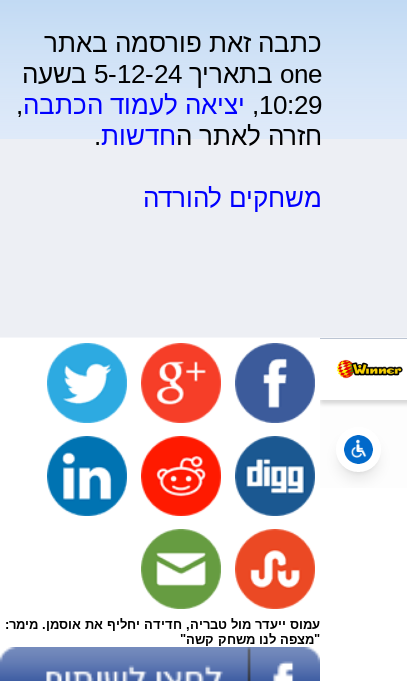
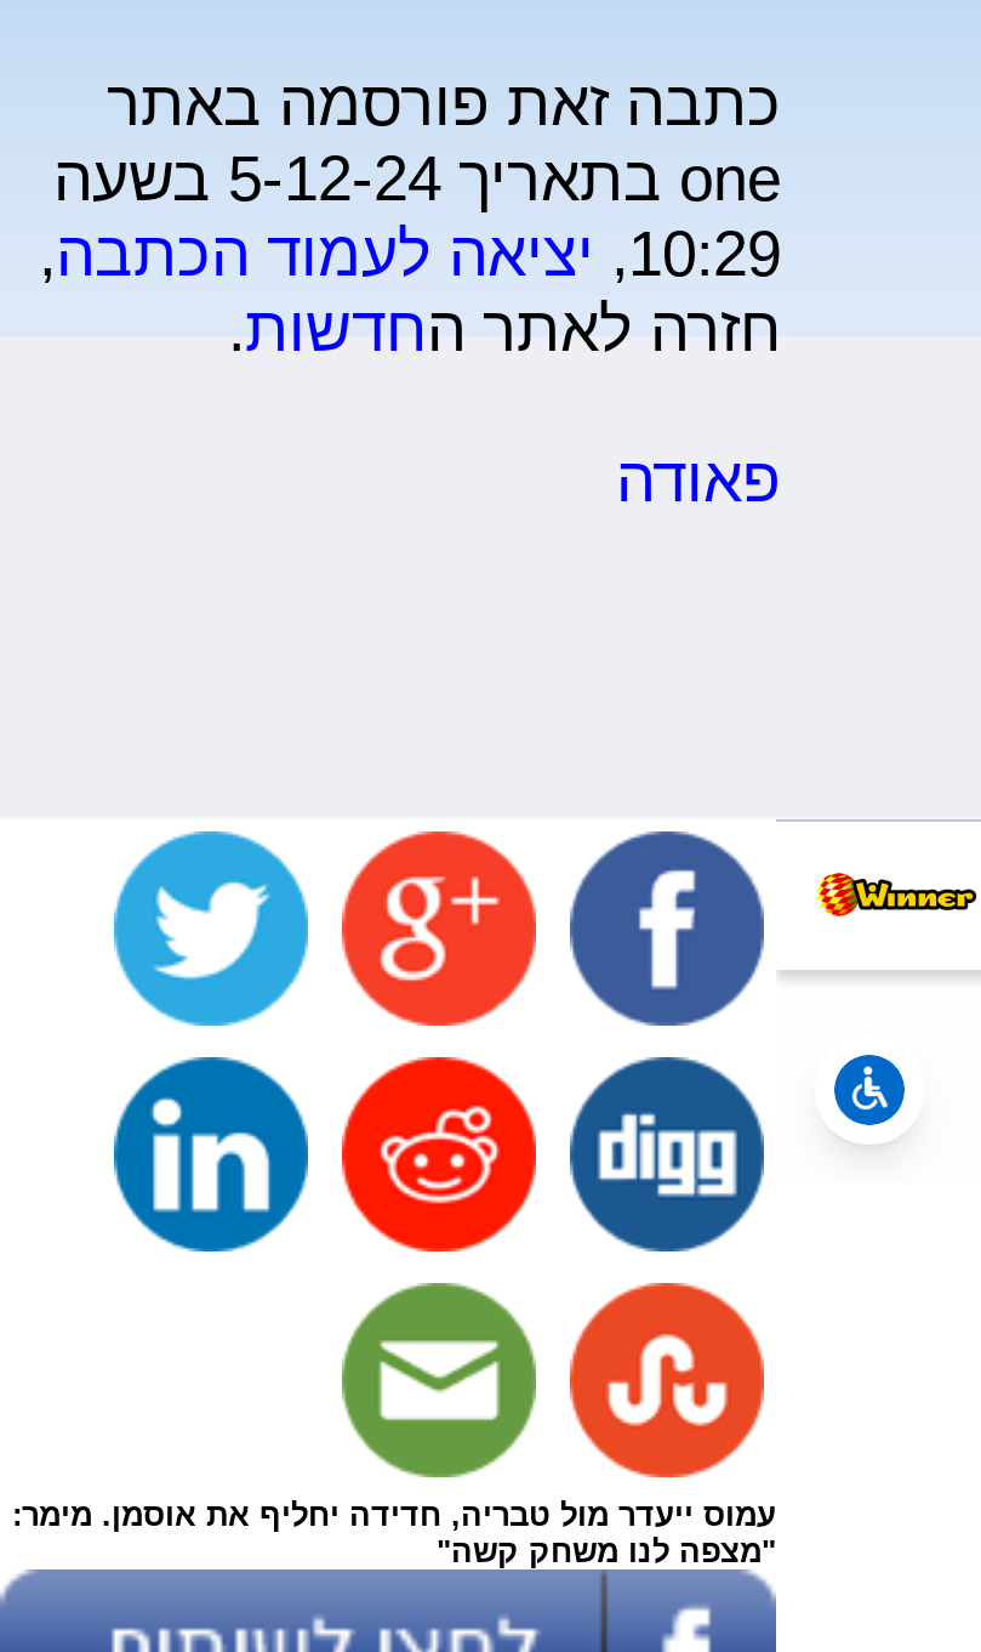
- משחקים להורדה
+ פאודה
